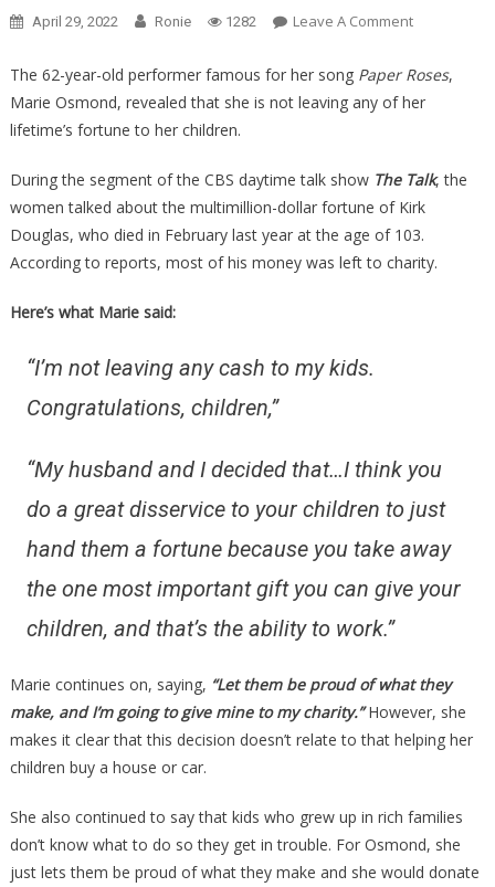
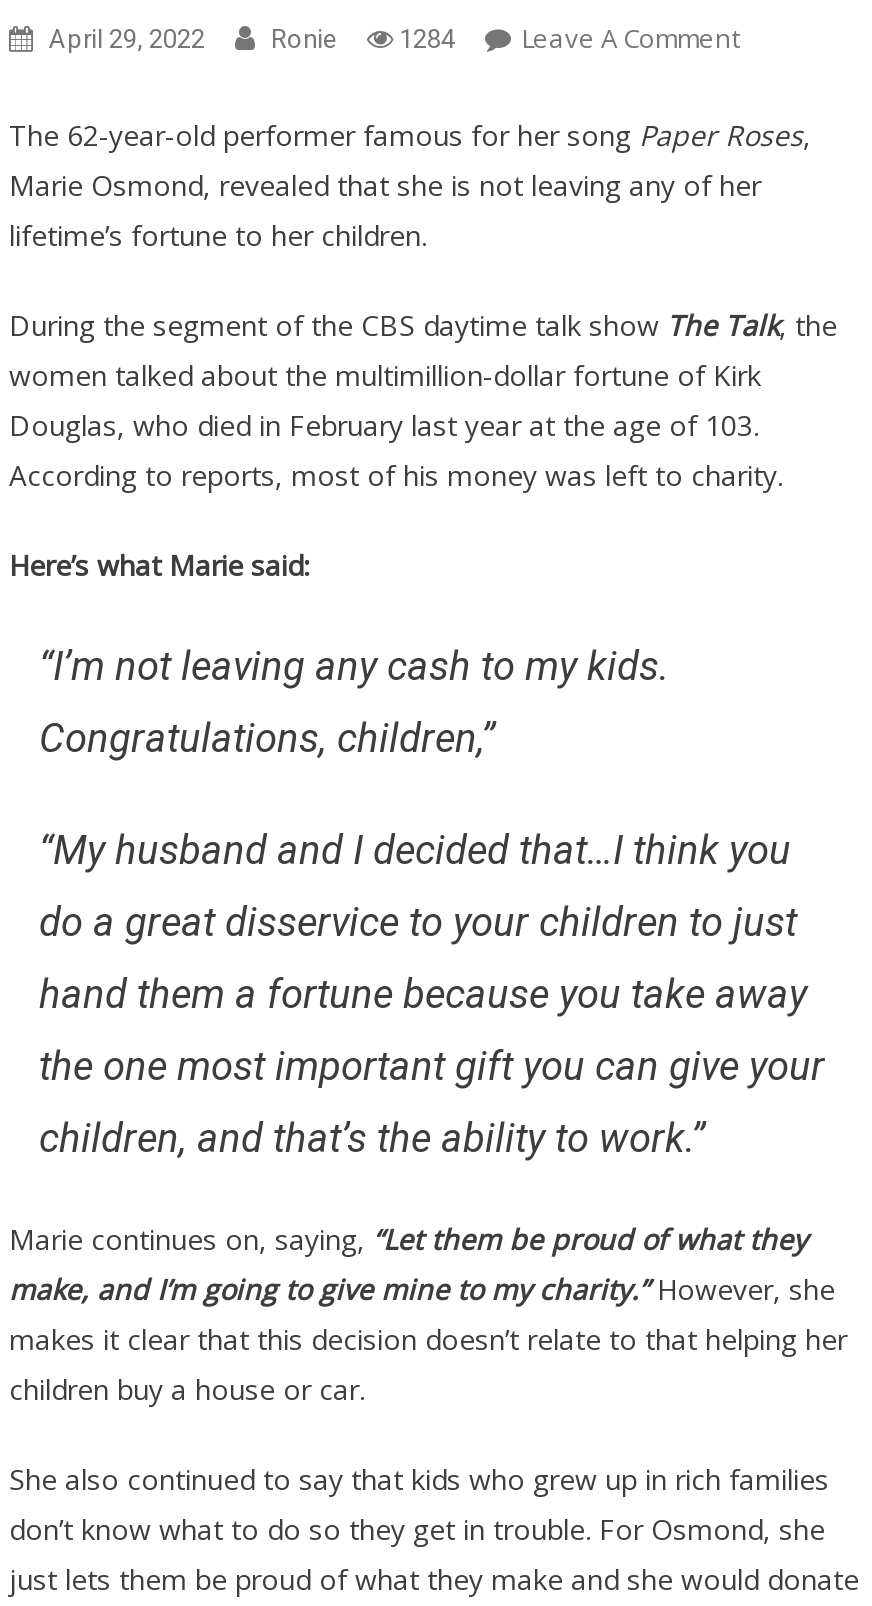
- 1282
+ 1284
